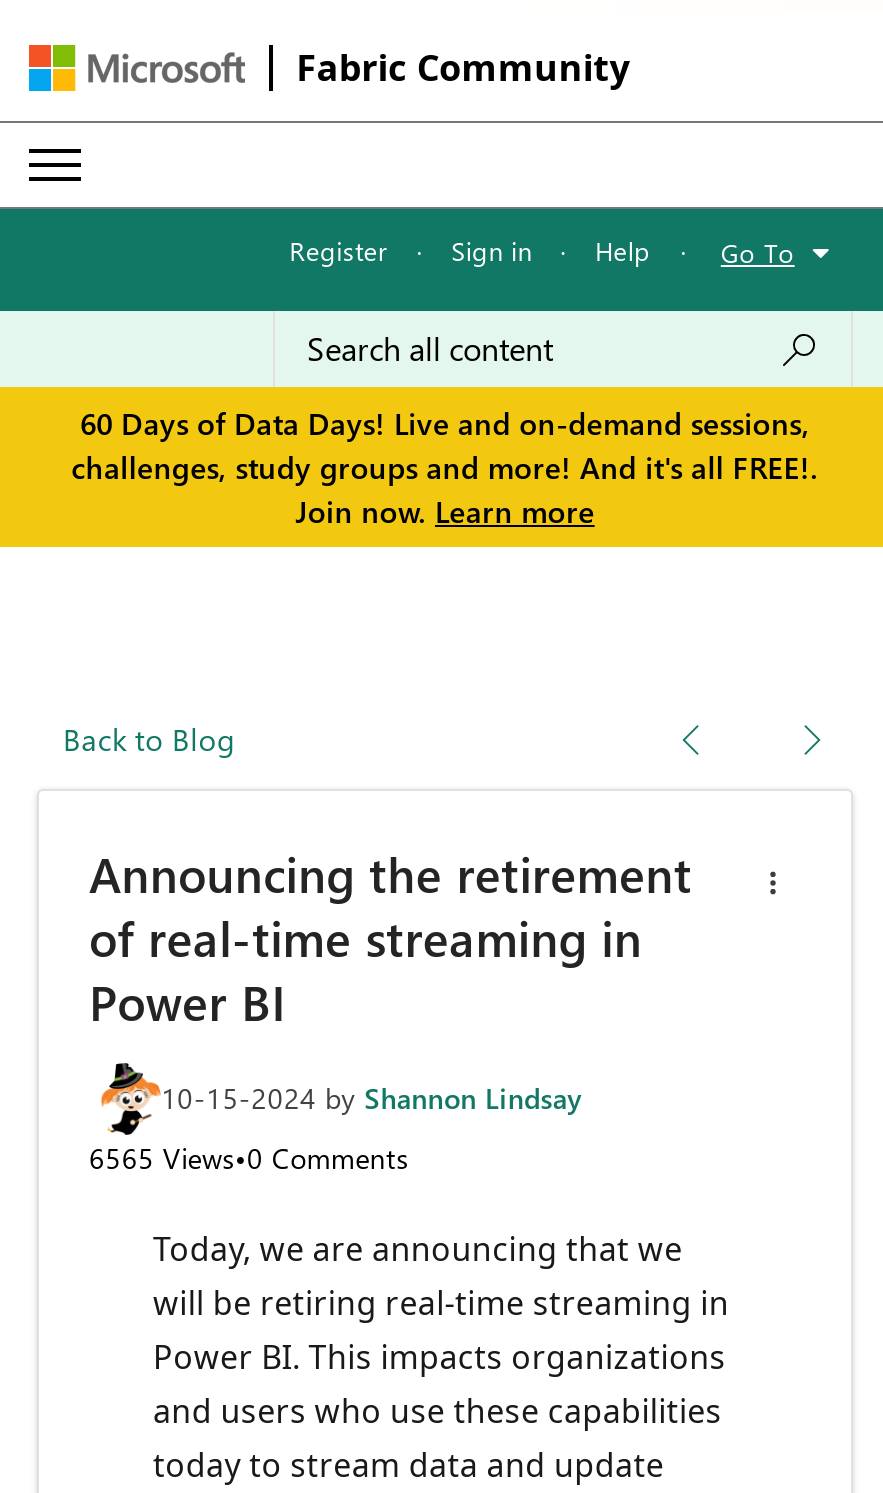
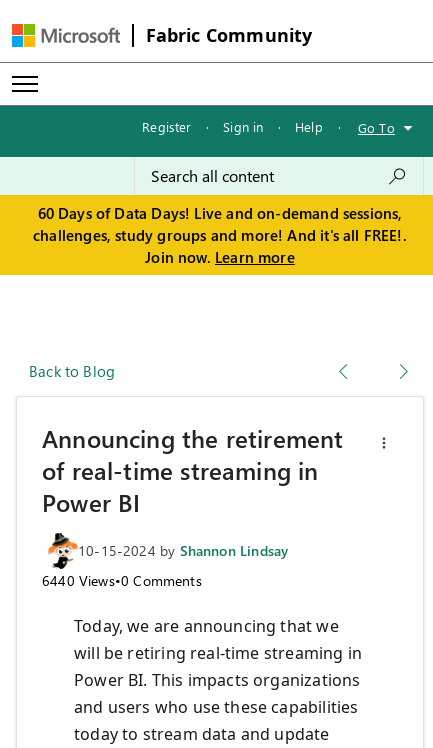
- 6565 Views•0 Comments
+ 6440 Views•0 Comments
